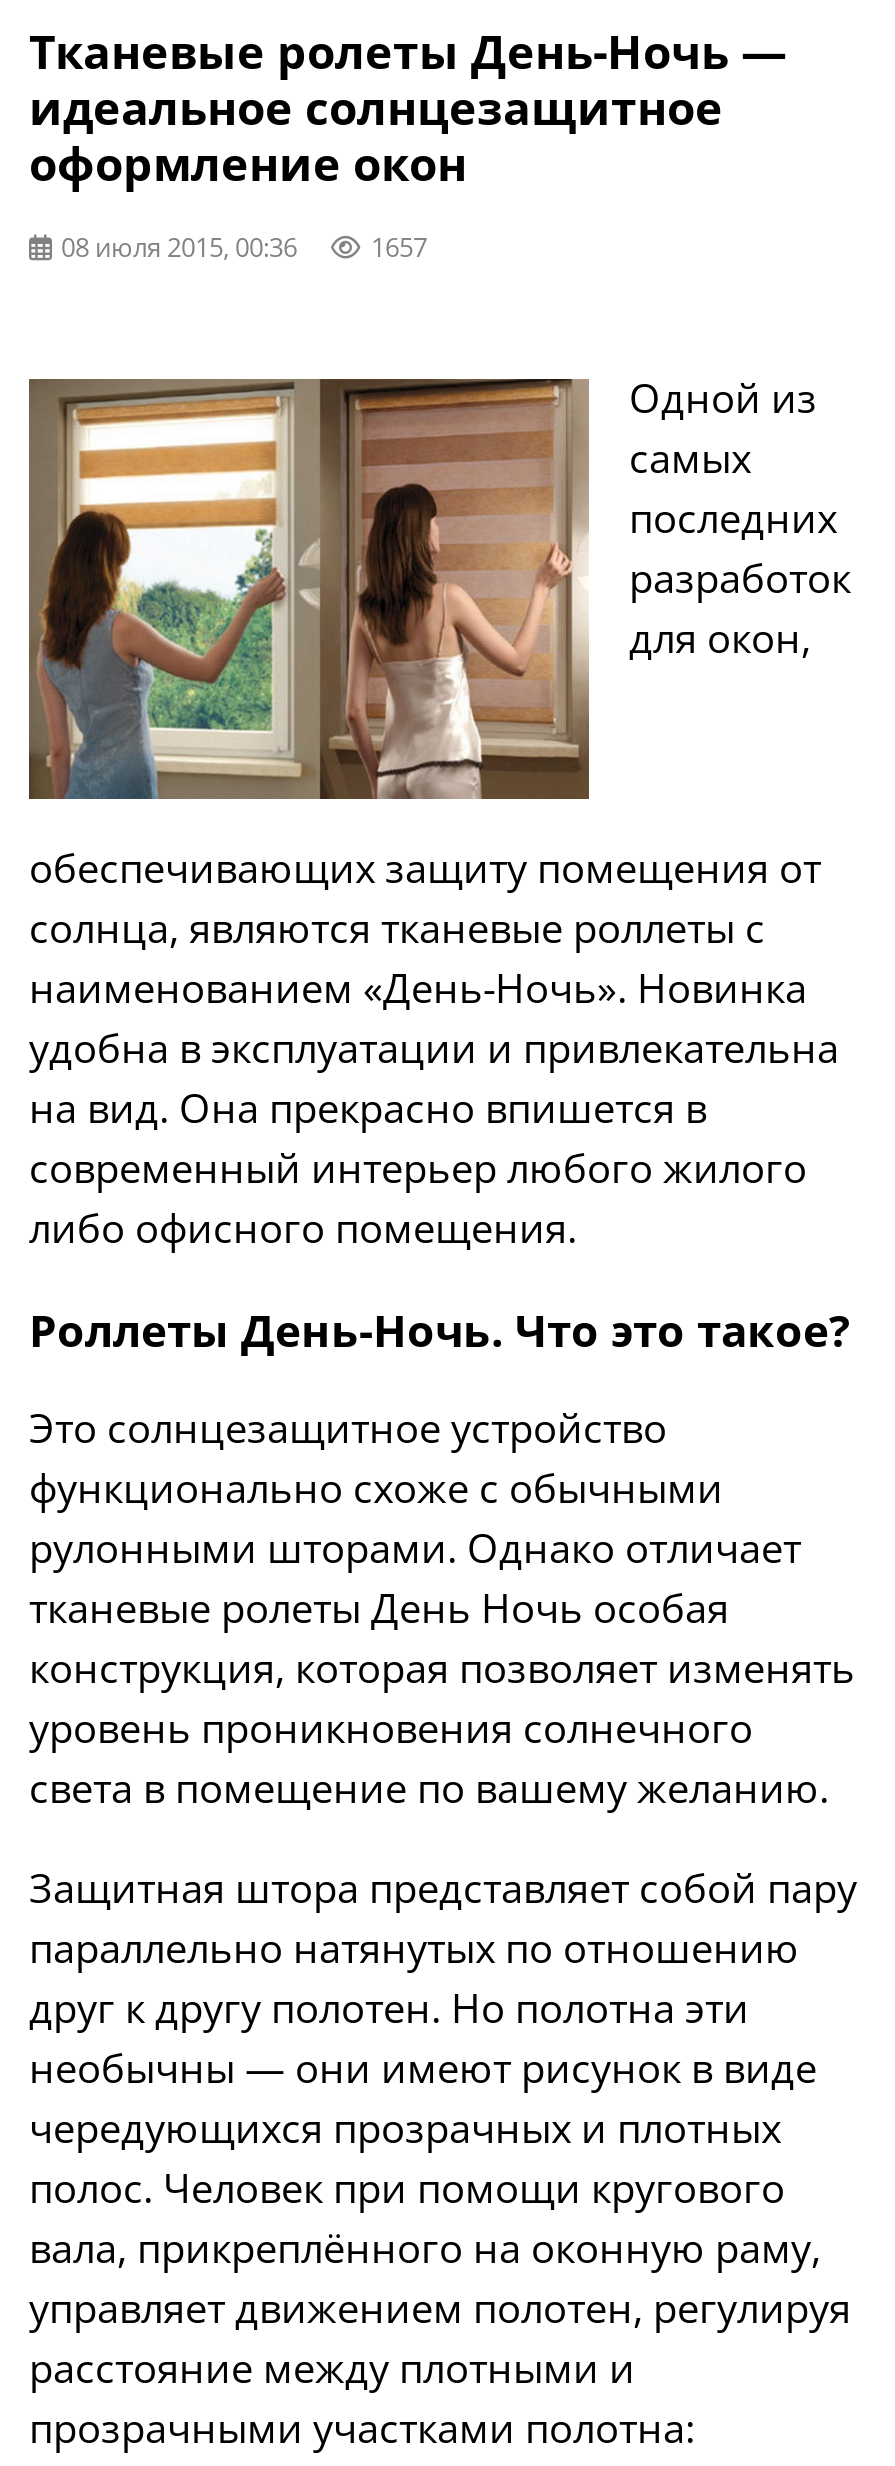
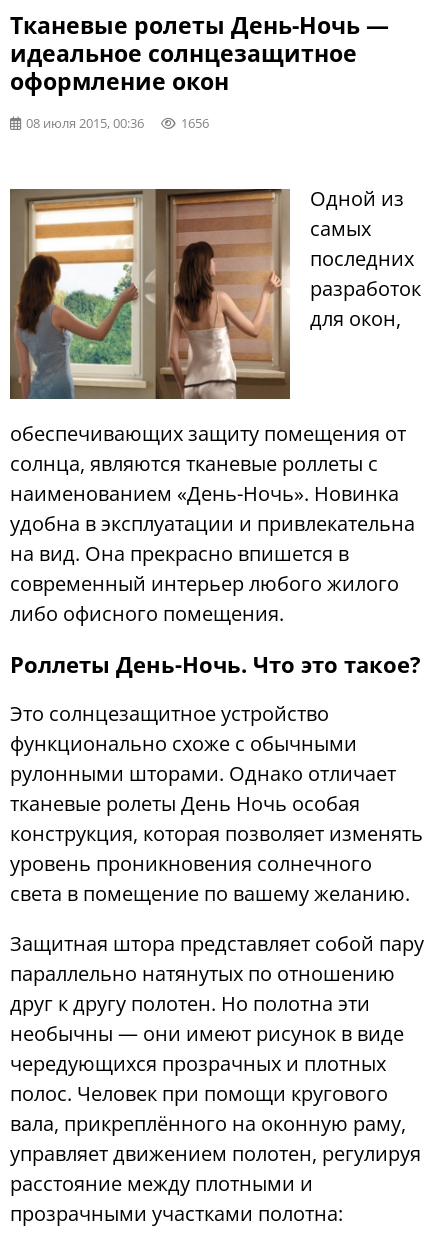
- 1657
+ 1656
